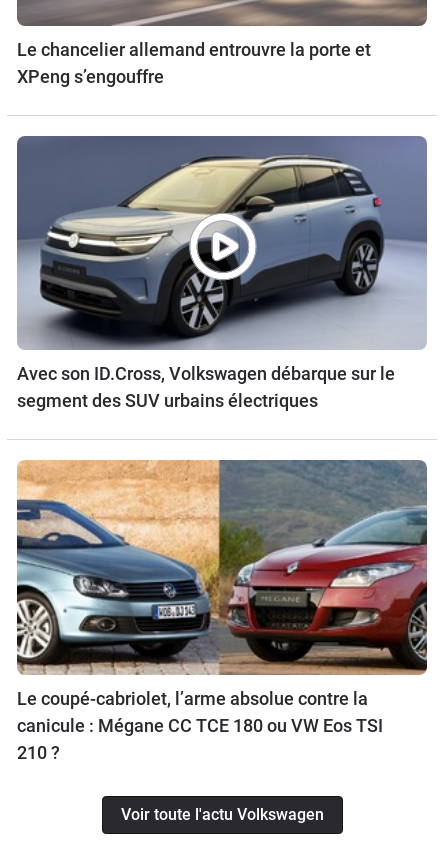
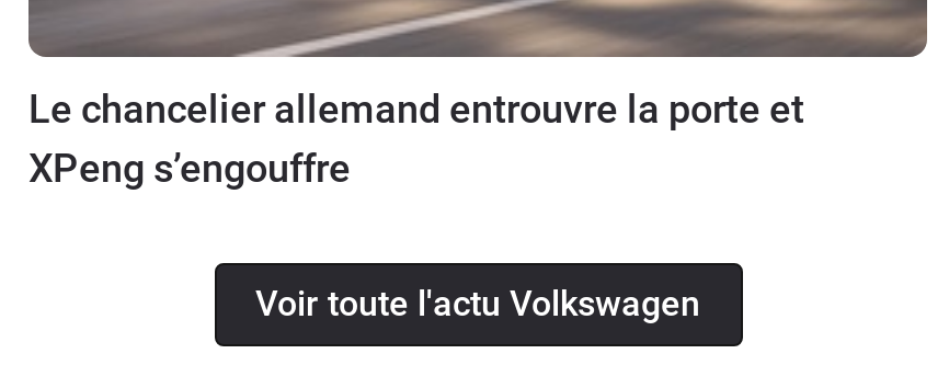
- [image]
- Avec son ID.Cross, Volkswagen débarque sur le
- segment des SUV urbains électriques

- [image]
- Le coupé-cabriolet, l’arme absolue contre la
- canicule : Mégane CC TCE 180 ou VW Eos TSI
- 210 ?
